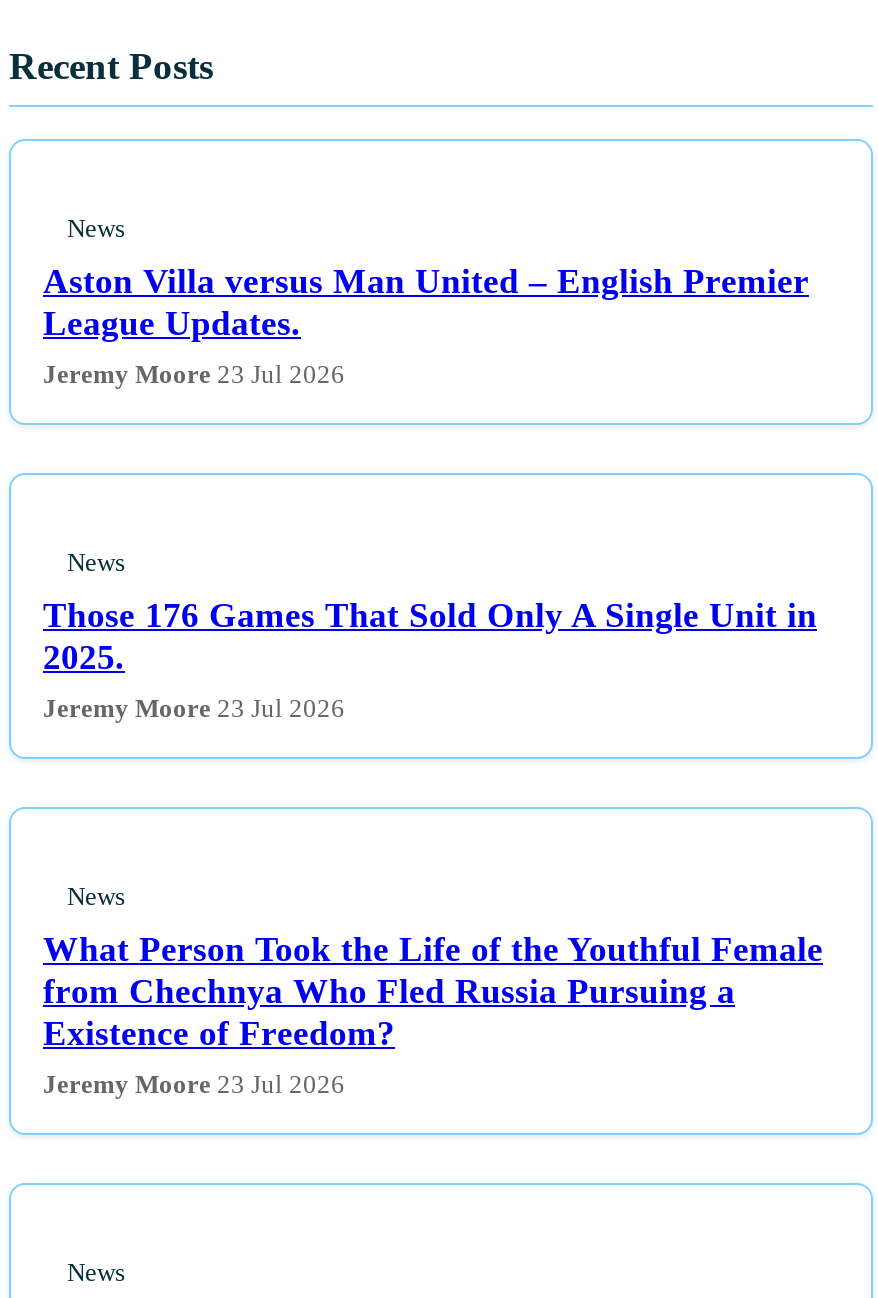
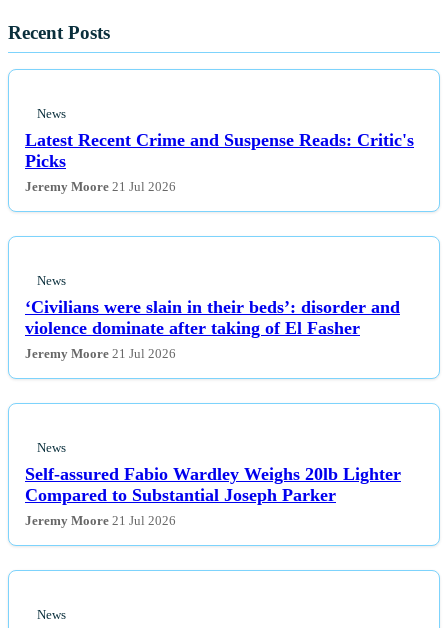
- Aston Villa versus Man United – English Premier
- League Updates.
- Jeremy Moore 23 Jul 2026
+ Latest Recent Crime and Suspense Reads: Critic's
+ Picks
+ Jeremy Moore 21 Jul 2026

- Those 176 Games That Sold Only A Single Unit in
- 2025.
- Jeremy Moore 23 Jul 2026
+ ‘Civilians were slain in their beds’: disorder and
+ violence dominate after taking of El Fasher
+ Jeremy Moore 21 Jul 2026

- What Person Took the Life of the Youthful Female
- from Chechnya Who Fled Russia Pursuing a
- Existence of Freedom?
- Jeremy Moore 23 Jul 2026
+ Self-assured Fabio Wardley Weighs 20lb Lighter
+ Compared to Substantial Joseph Parker
+ Jeremy Moore 21 Jul 2026
